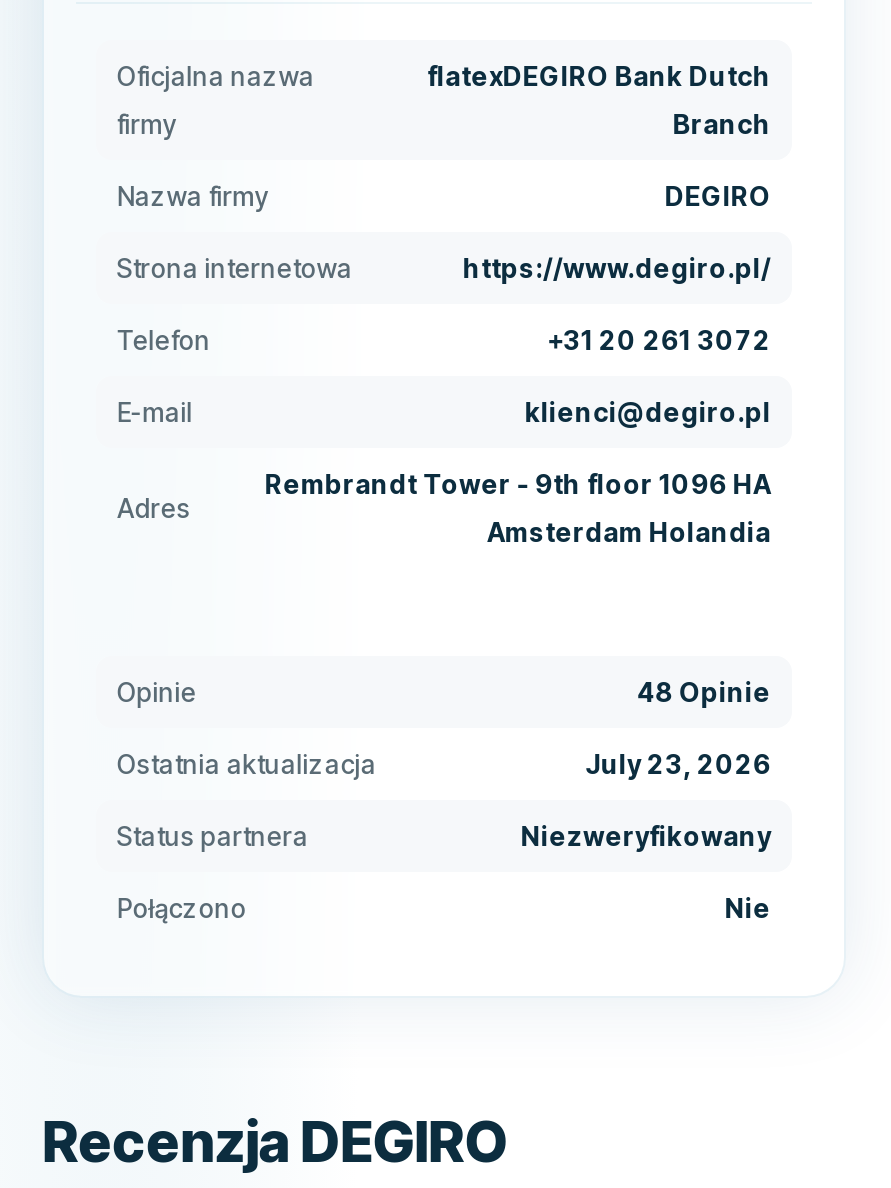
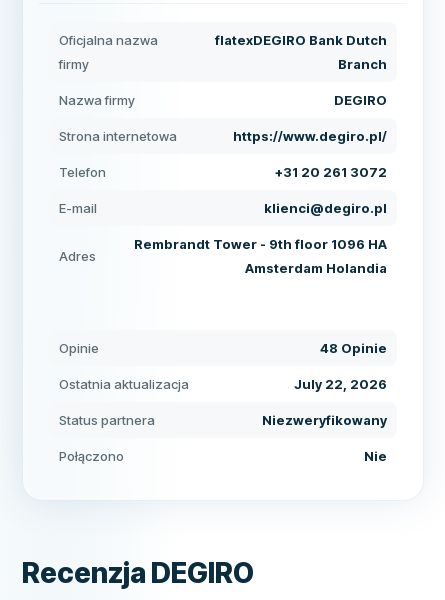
- July 23, 2026
+ July 22, 2026
